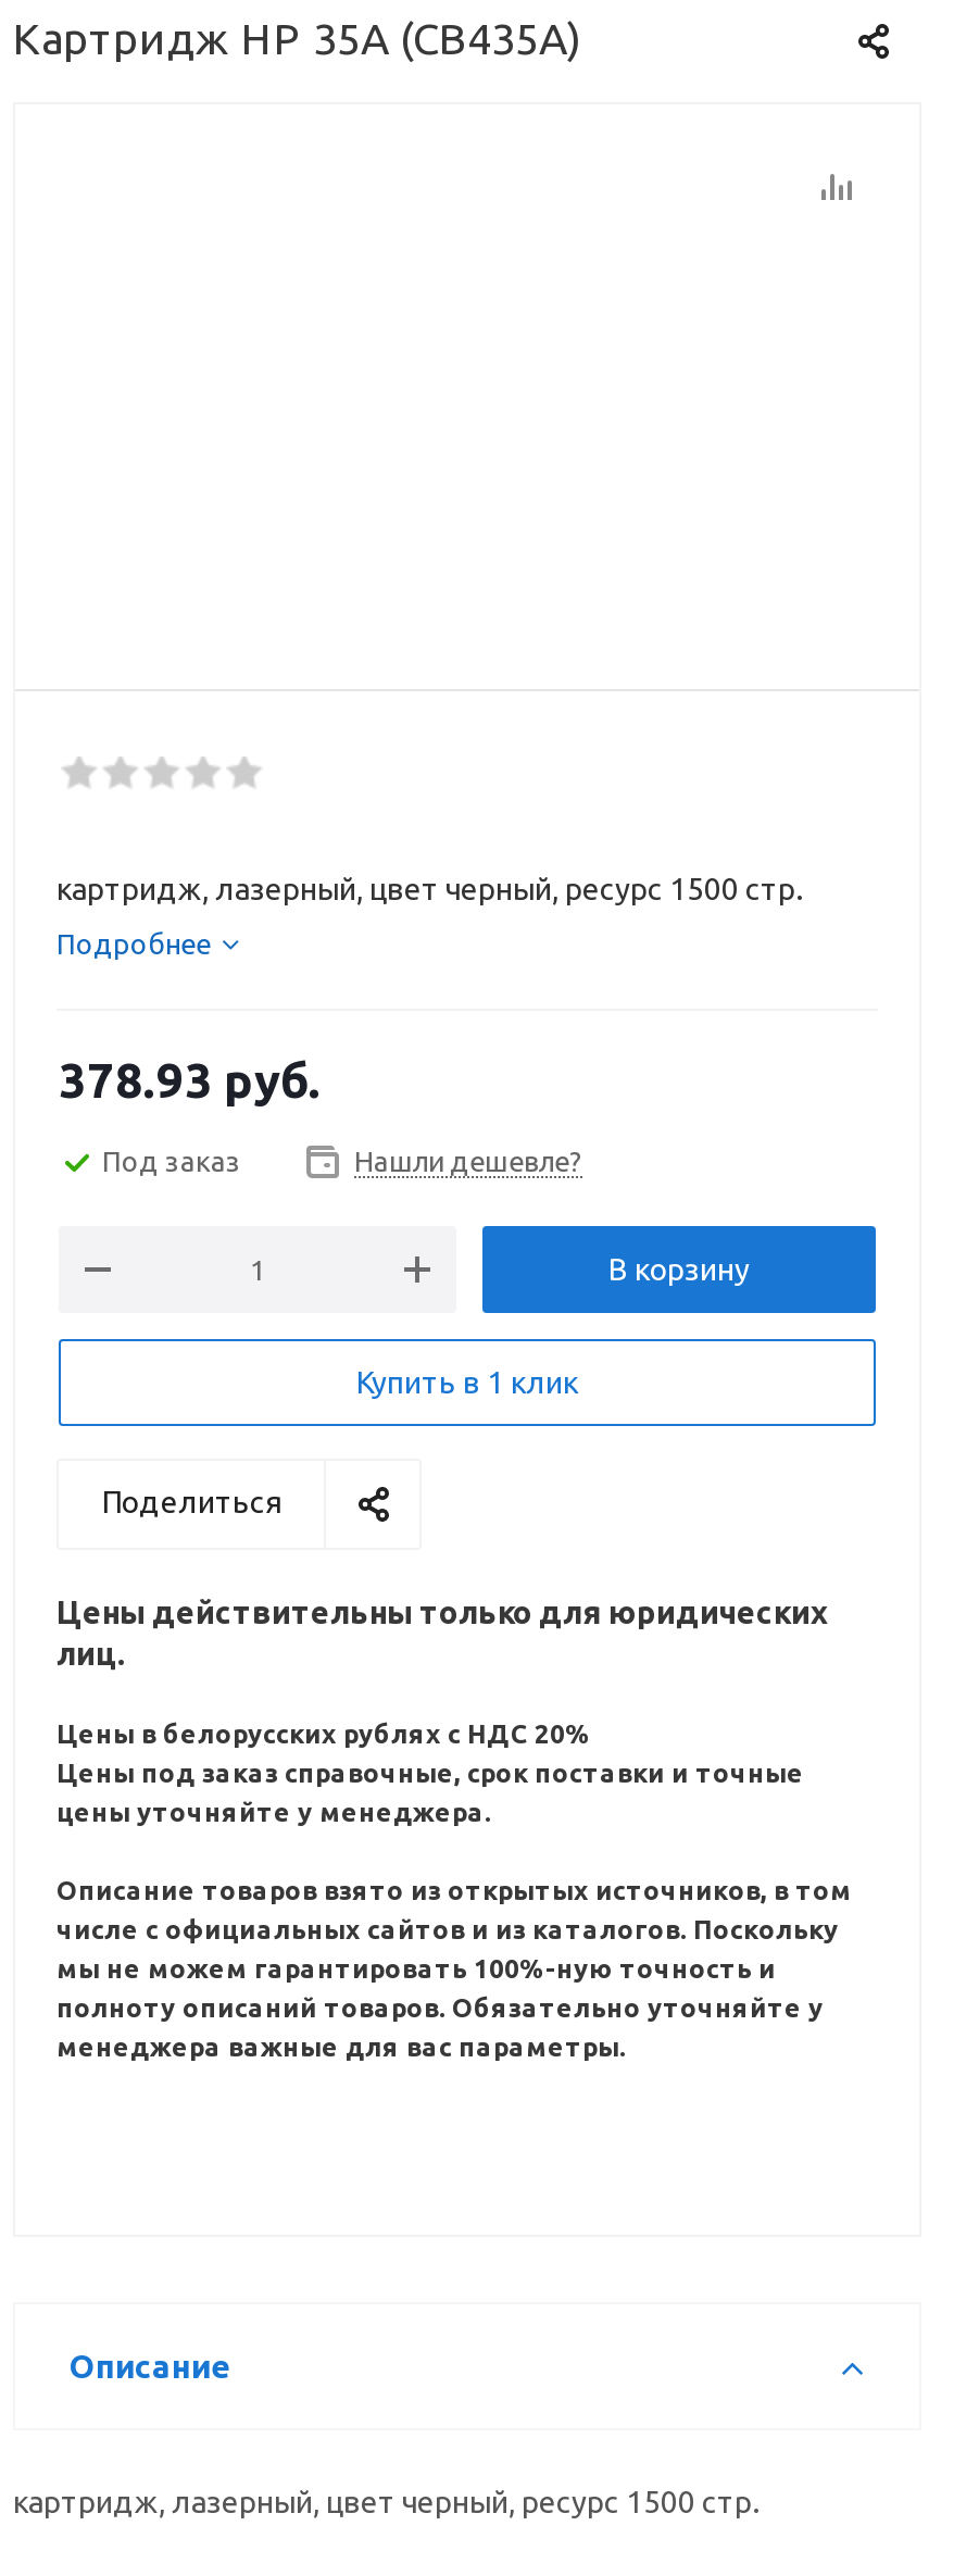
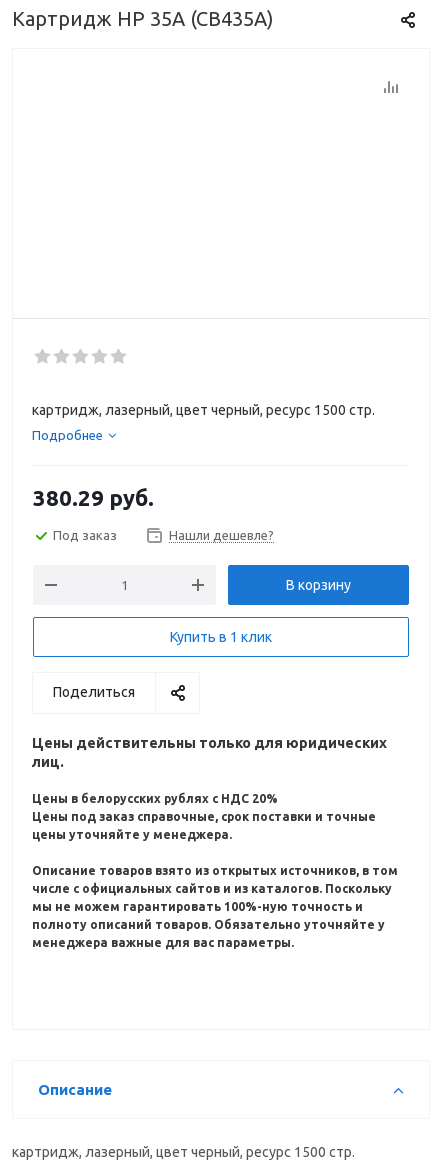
- 378.93 руб.
+ 380.29 руб.
